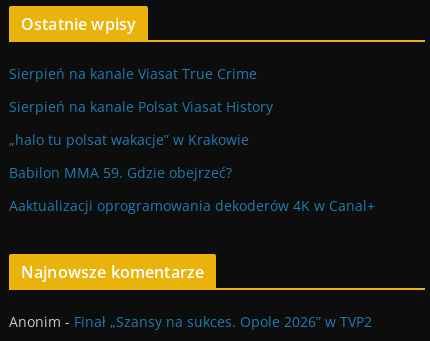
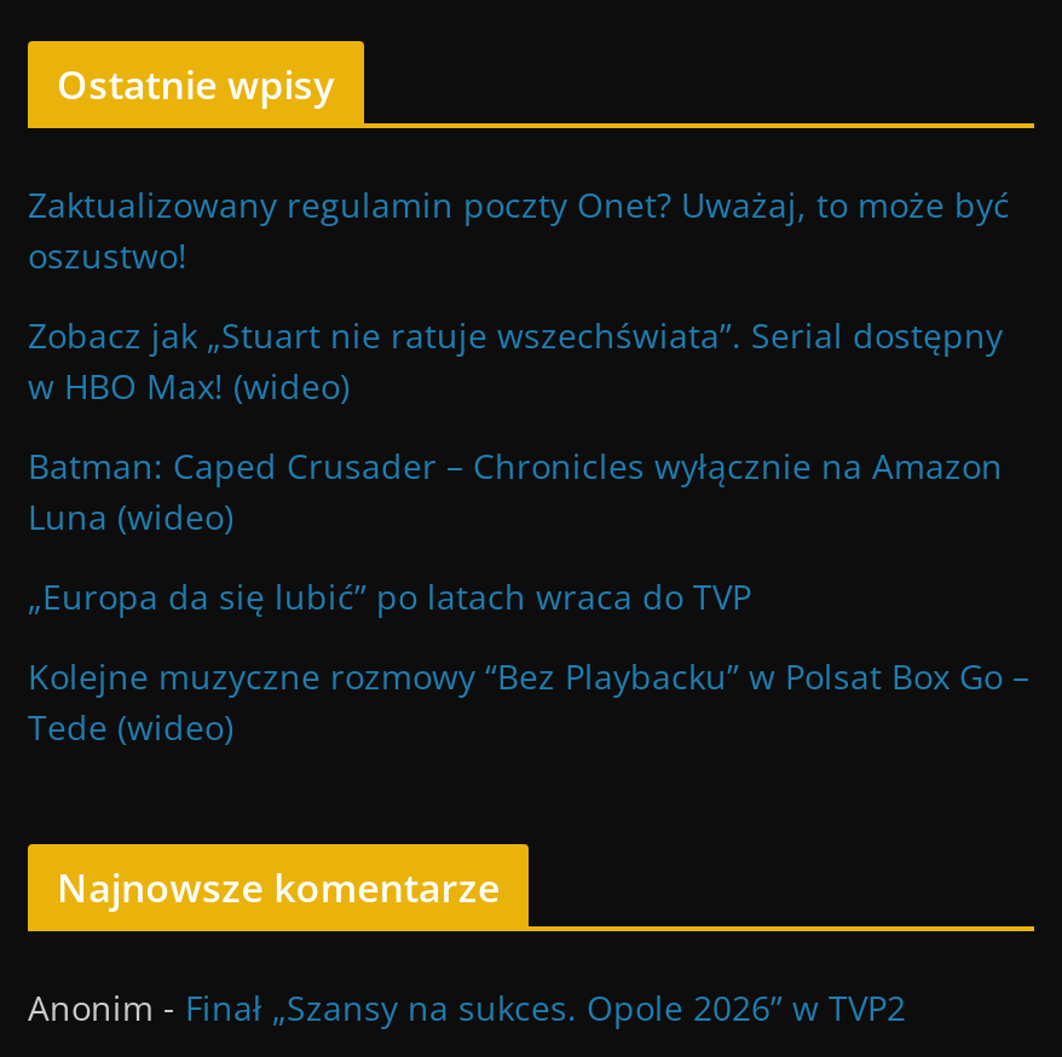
- Sierpień na kanale Viasat True Crime
+ Zaktualizowany regulamin poczty Onet? Uważaj, to może być
+ oszustwo!

- Sierpień na kanale Polsat Viasat History
+ Zobacz jak „Stuart nie ratuje wszechświata”. Serial dostępny
+ w HBO Max! (wideo)

- „halo tu polsat wakacje” w Krakowie
+ Batman: Caped Crusader – Chronicles wyłącznie na Amazon
+ Luna (wideo)

- Babilon MMA 59. Gdzie obejrzeć?
+ „Europa da się lubić” po latach wraca do TVP

- Aaktualizacji oprogramowania dekoderów 4K w Canal+
+ Kolejne muzyczne rozmowy “Bez Playbacku” w Polsat Box Go –
+ Tede (wideo)
